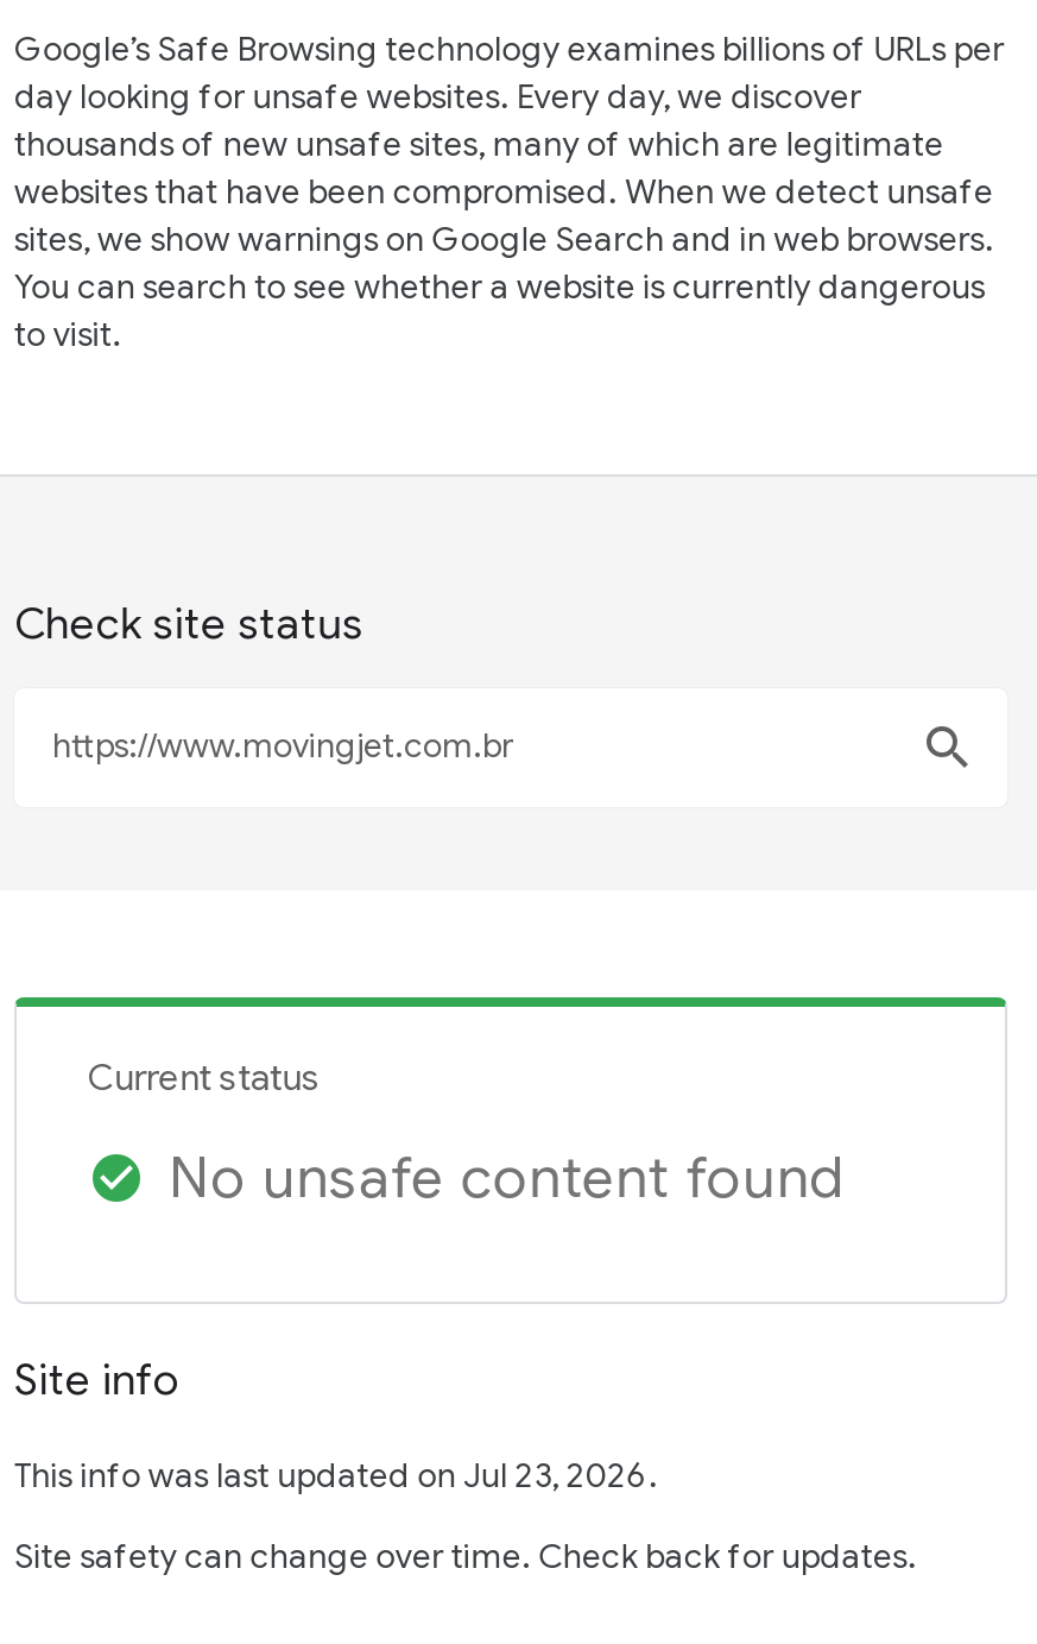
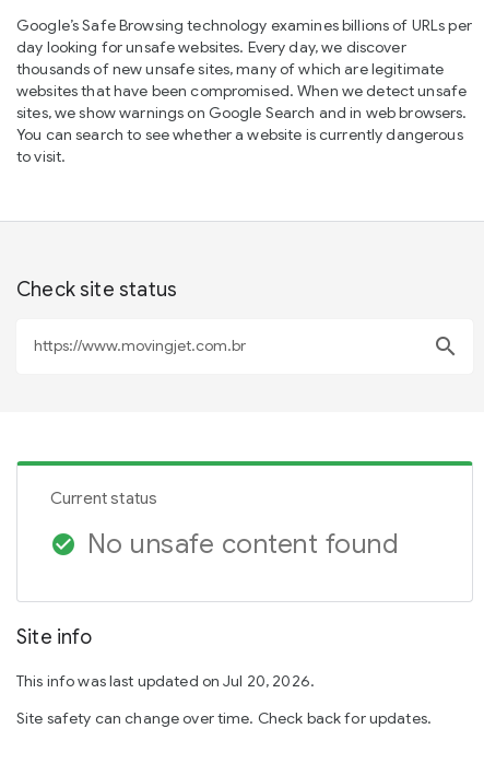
- This info was last updated on Jul 23, 2026.
+ This info was last updated on Jul 20, 2026.
